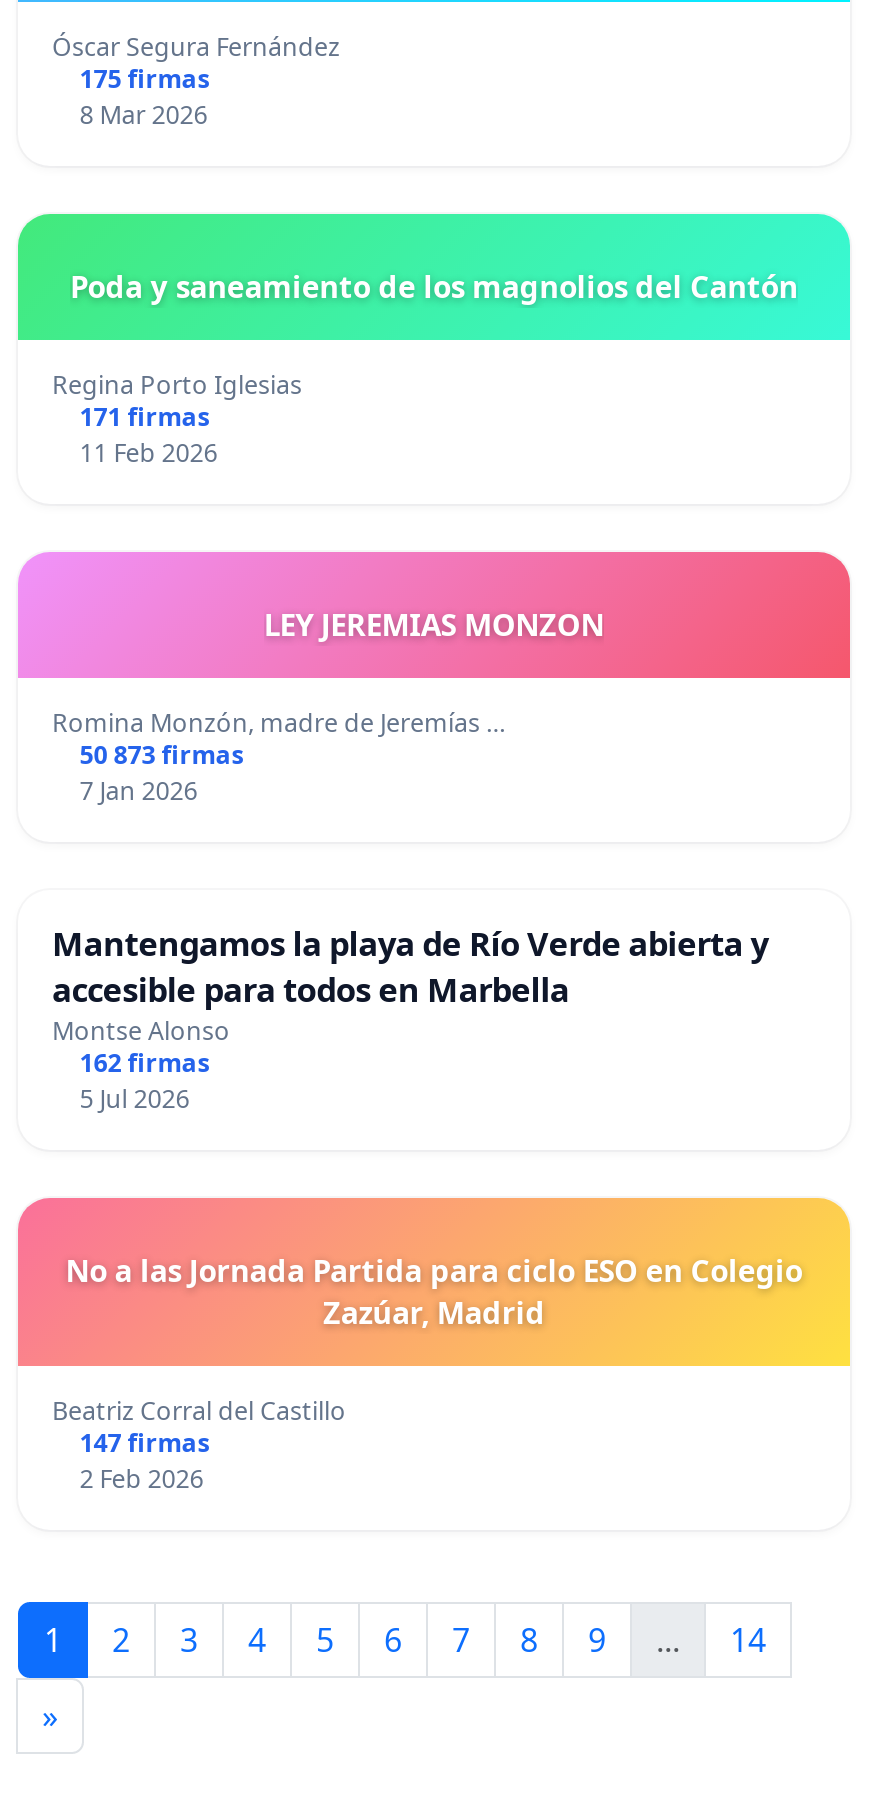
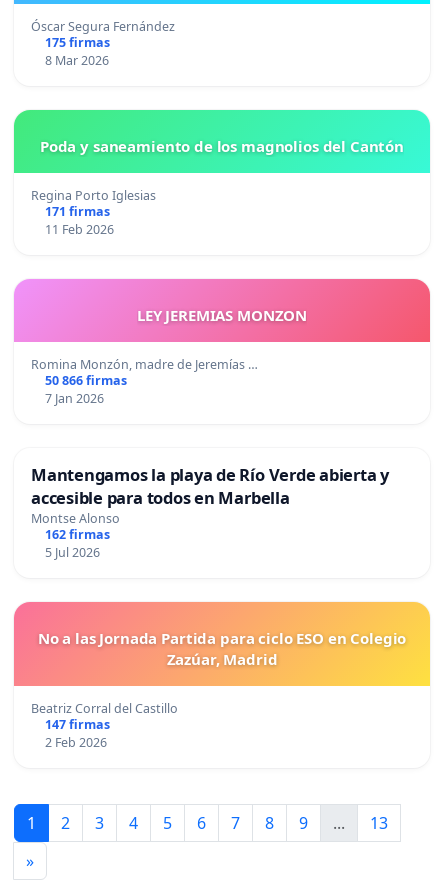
- 50 873 firmas
+ 50 866 firmas

- 14
+ 13
